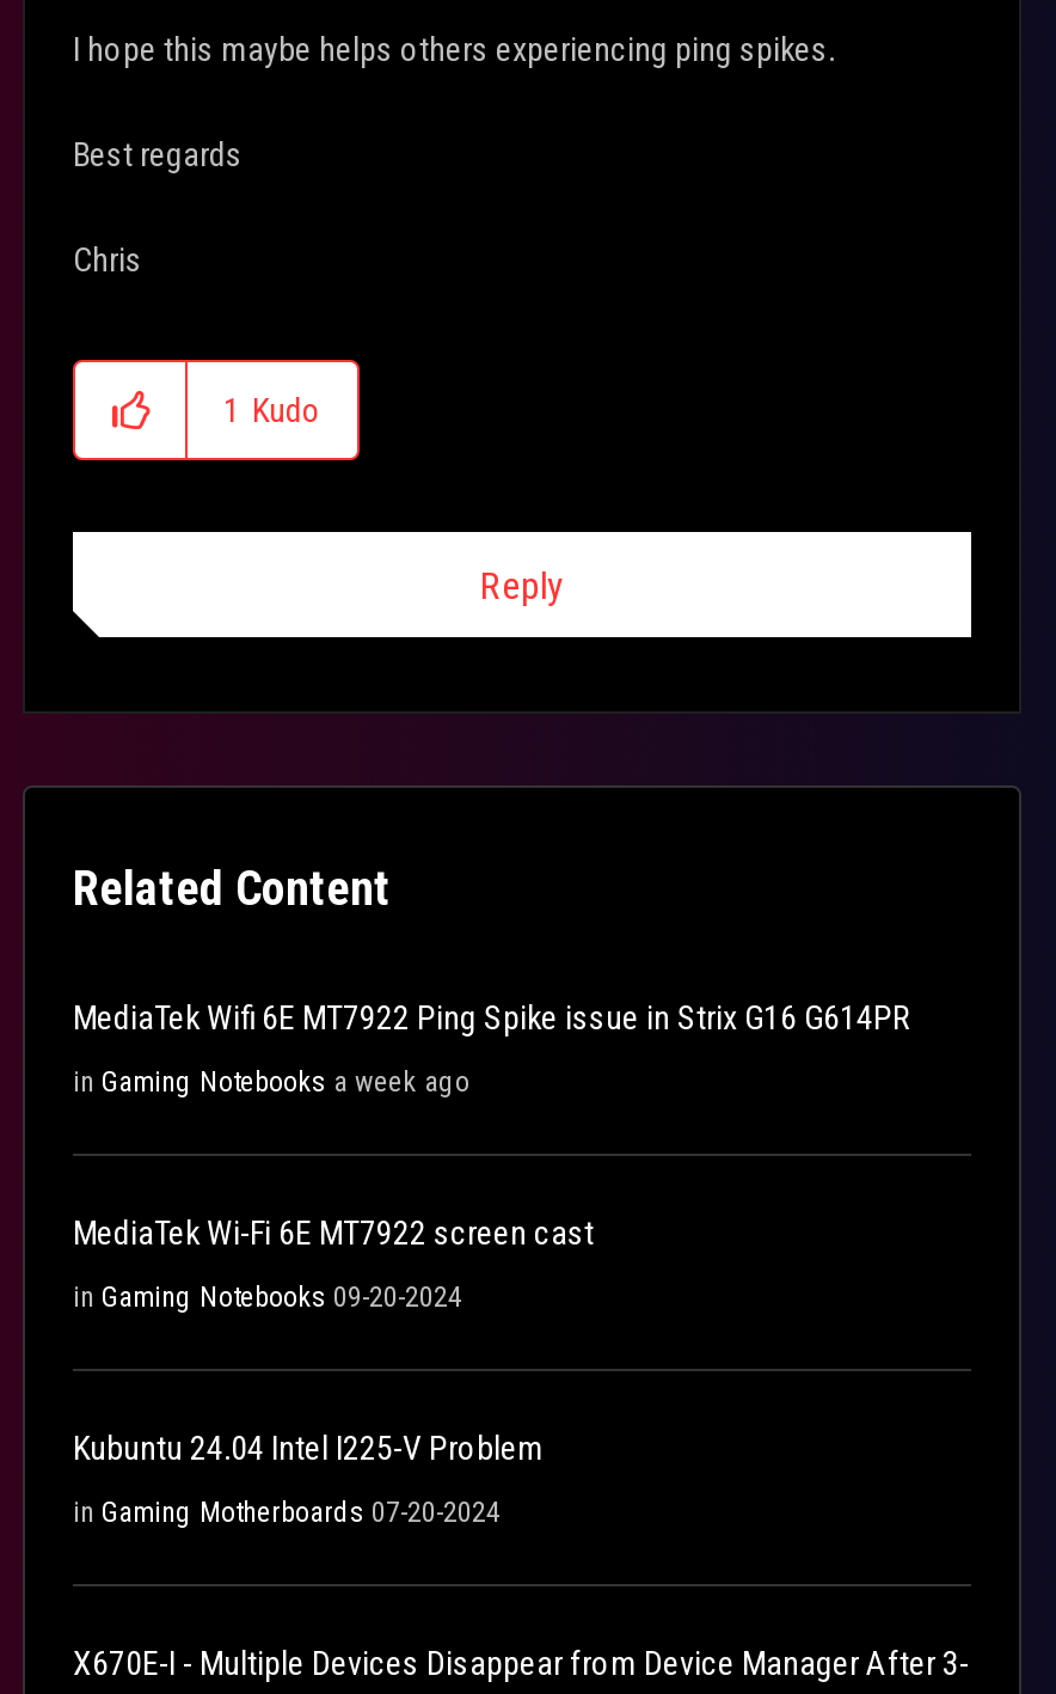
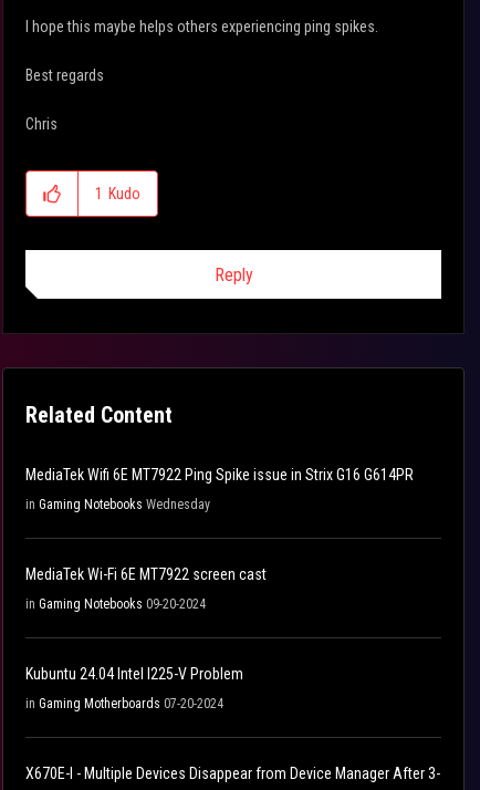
- in Gaming Notebooks a week ago
+ in Gaming Notebooks Wednesday
